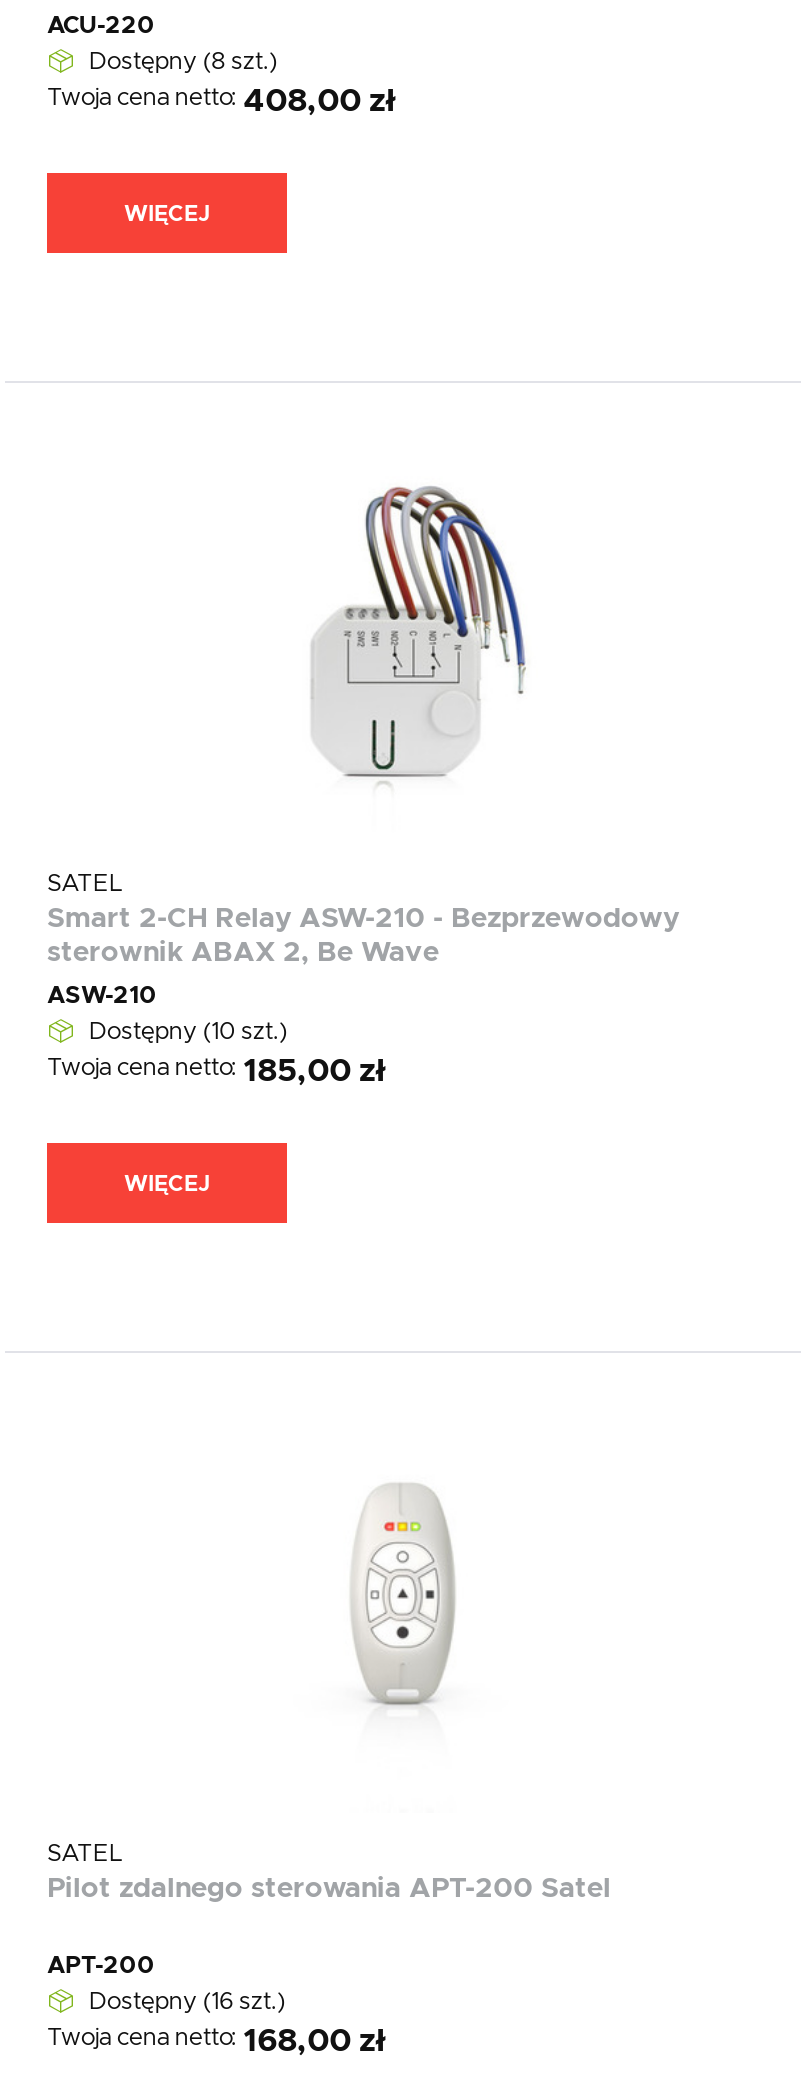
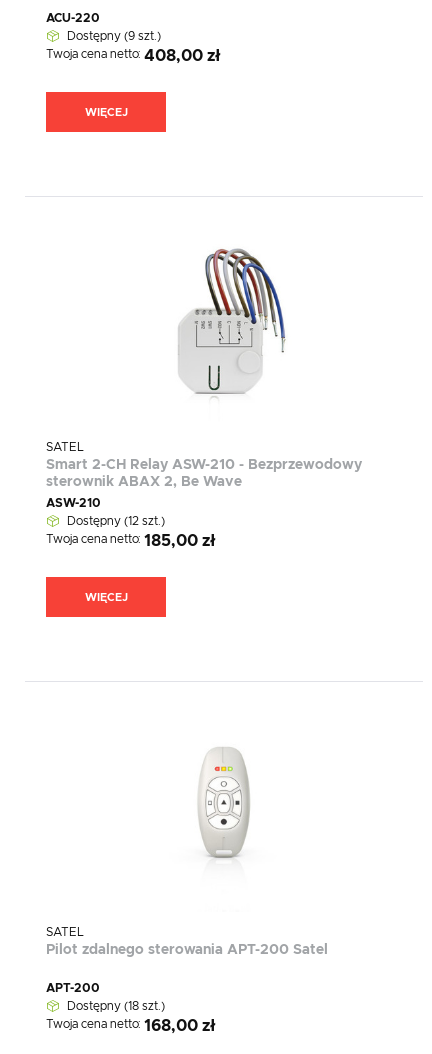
- Dostępny (8 szt.)
+ Dostępny (9 szt.)

- Dostępny (10 szt.)
+ Dostępny (12 szt.)

- Dostępny (16 szt.)
+ Dostępny (18 szt.)
